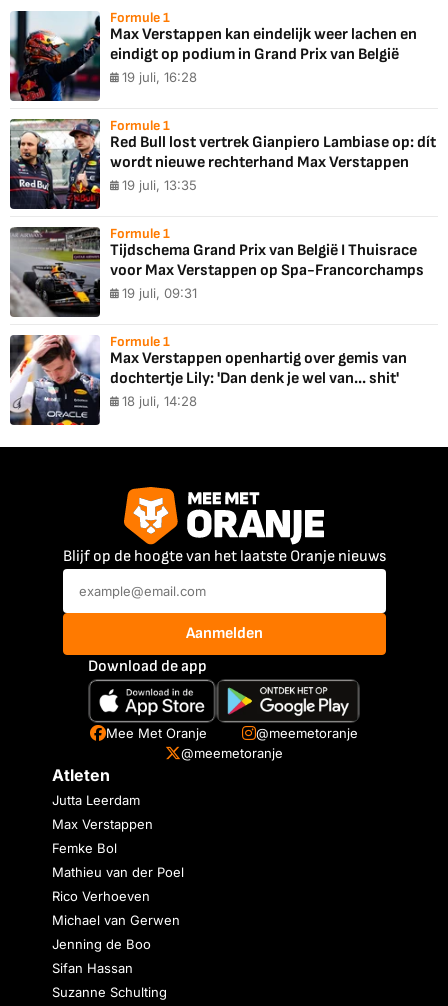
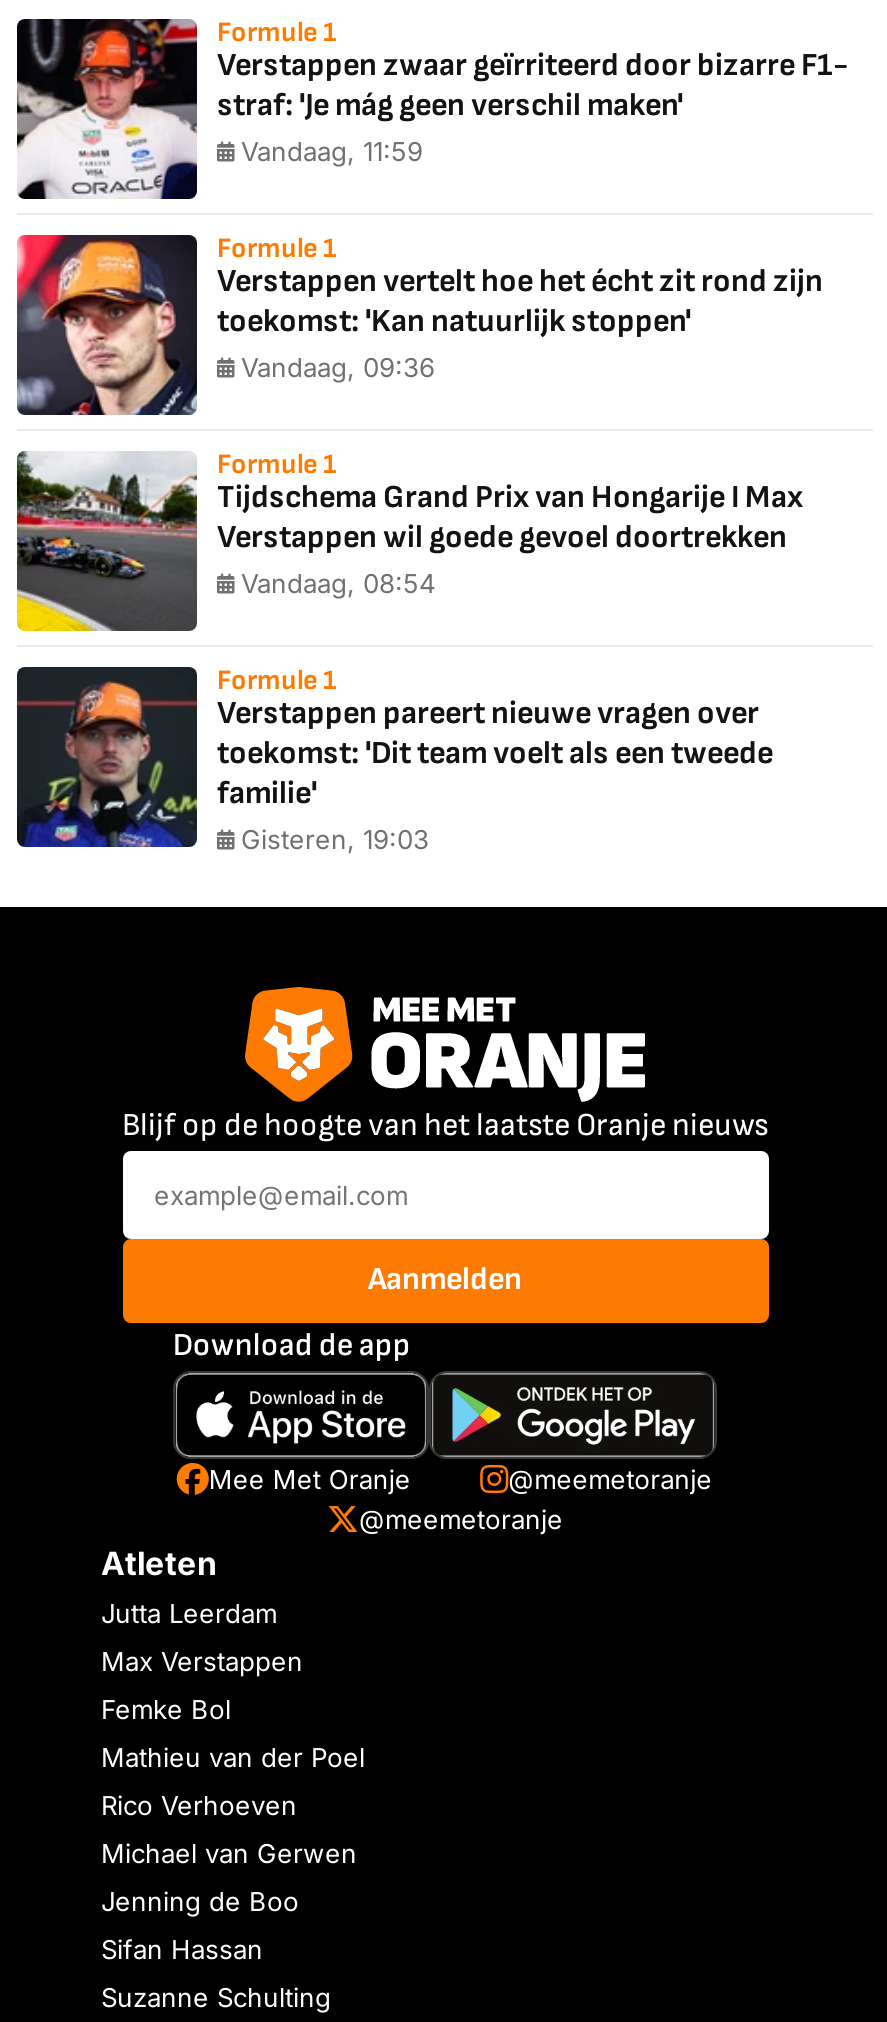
- [image]
- Max Verstappen kan eindelijk weer lachen en
- eindigt op podium in Grand Prix van België
- 19 juli, 16:28
+ [image]
+ Verstappen zwaar geïrriteerd door bizarre F1-
+ straf: 'Je mág geen verschil maken'
+ Vandaag, 11:59

- [image]
- Red Bull lost vertrek Gianpiero Lambiase op: dít
- wordt nieuwe rechterhand Max Verstappen
- 19 juli, 13:35
+ [image]
+ Verstappen vertelt hoe het écht zit rond zijn
+ toekomst: 'Kan natuurlijk stoppen'
+ Vandaag, 09:36

- [image]
- Tijdschema Grand Prix van België I Thuisrace
- voor Max Verstappen op Spa-Francorchamps
- 19 juli, 09:31
+ [image]
+ Tijdschema Grand Prix van Hongarije I Max
+ Verstappen wil goede gevoel doortrekken
+ Vandaag, 08:54

- [image]
- Max Verstappen openhartig over gemis van
- dochtertje Lily: 'Dan denk je wel van... shit'
- 18 juli, 14:28
+ [image]
+ Verstappen pareert nieuwe vragen over
+ toekomst: 'Dit team voelt als een tweede
+ familie'
+ Gisteren, 19:03
